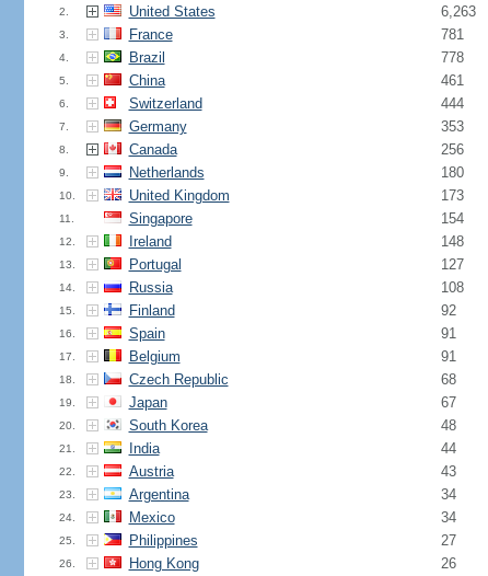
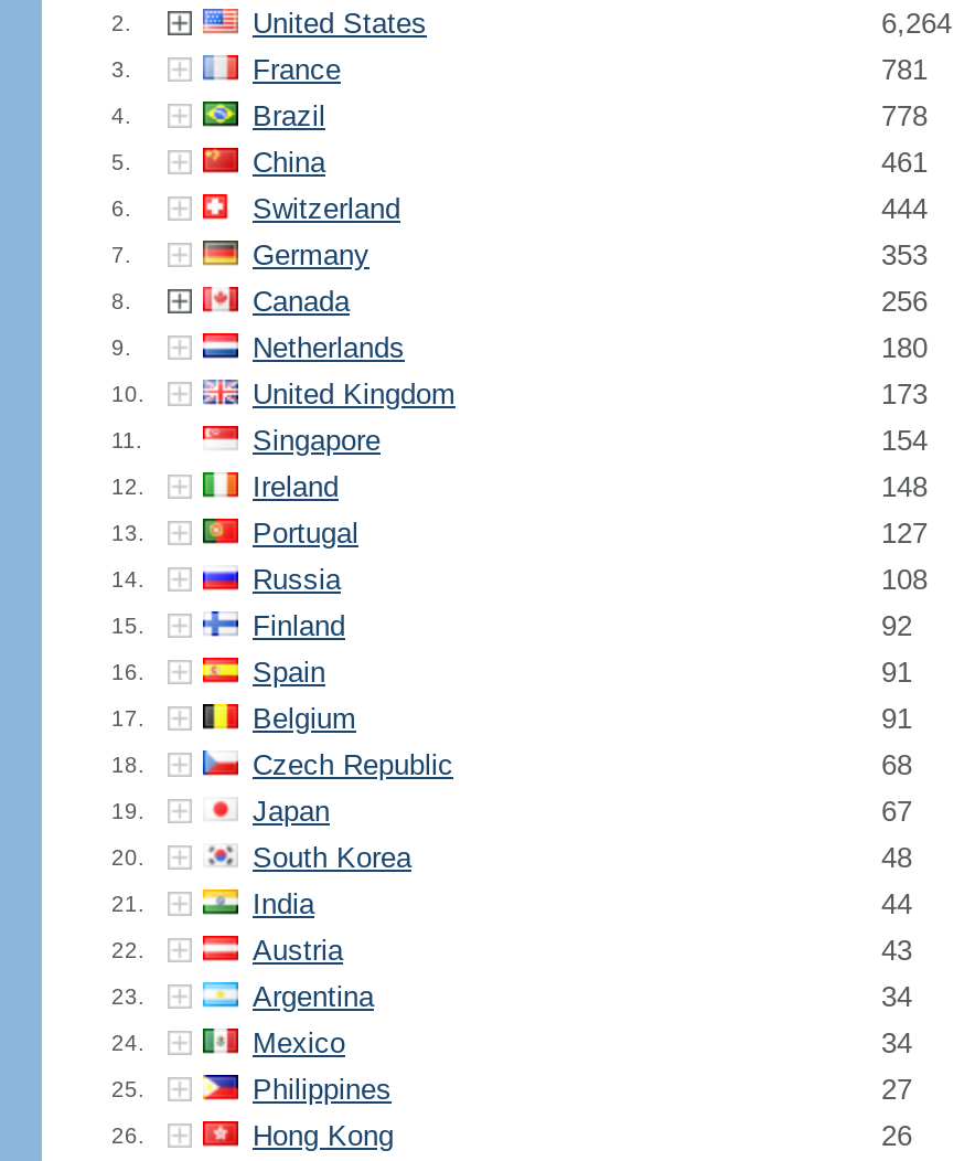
- 6,263
+ 6,264
